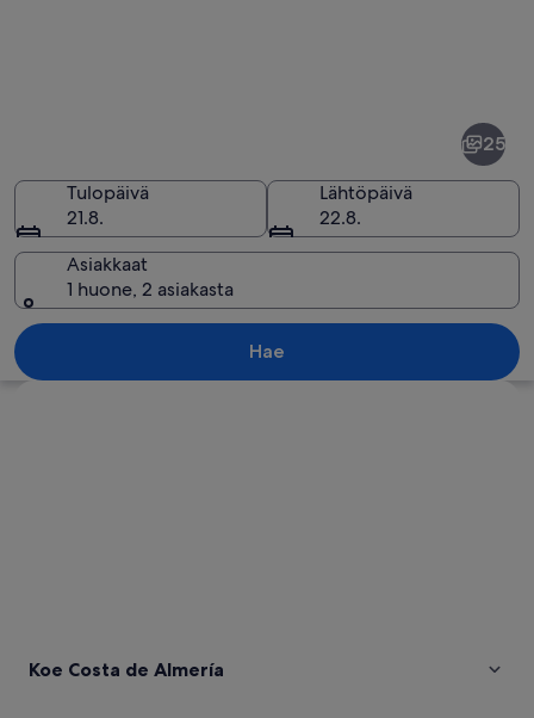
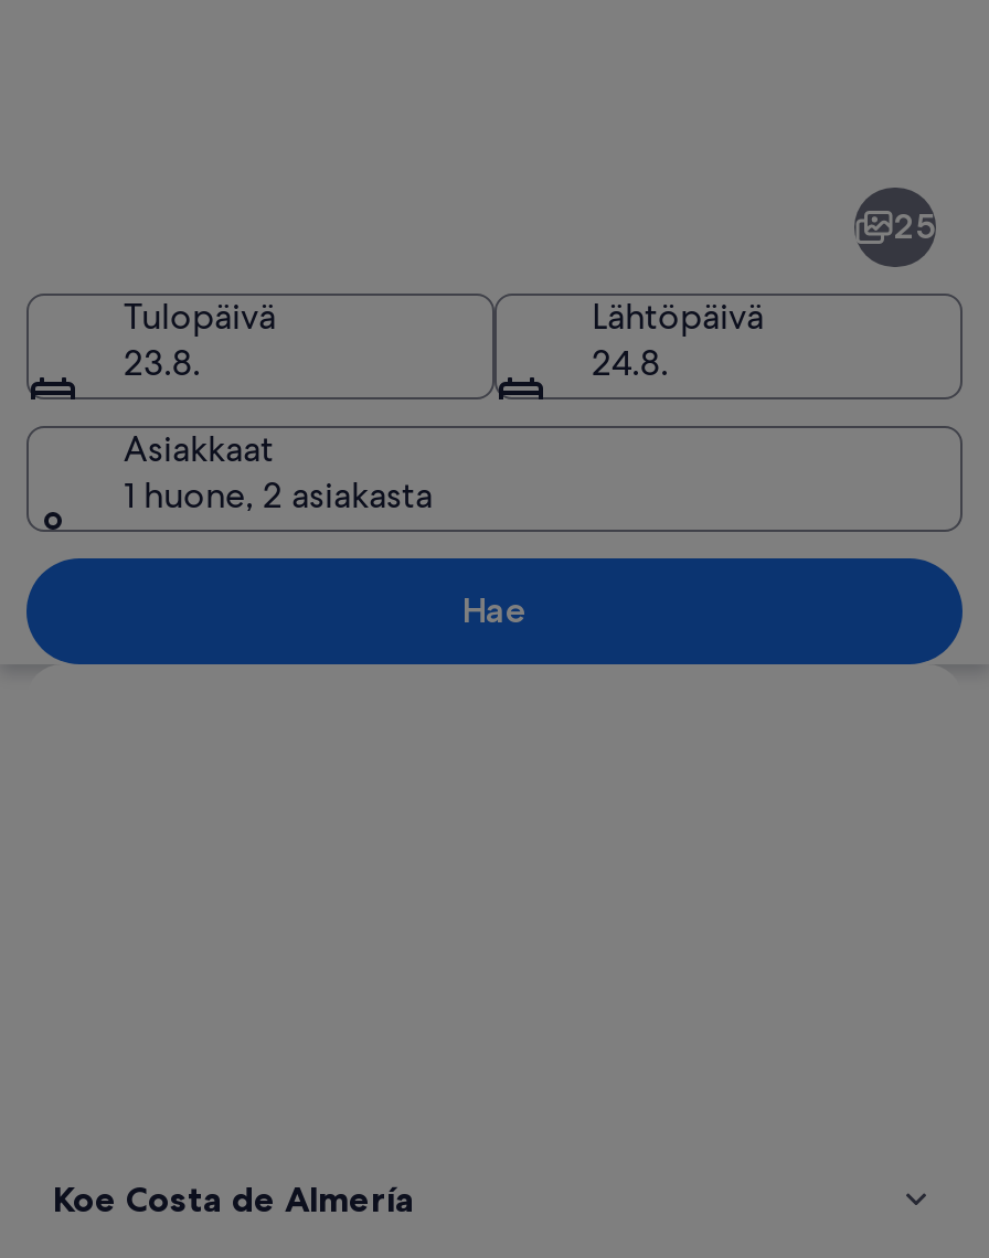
- 21.8.
+ 23.8.

- 22.8.
+ 24.8.
